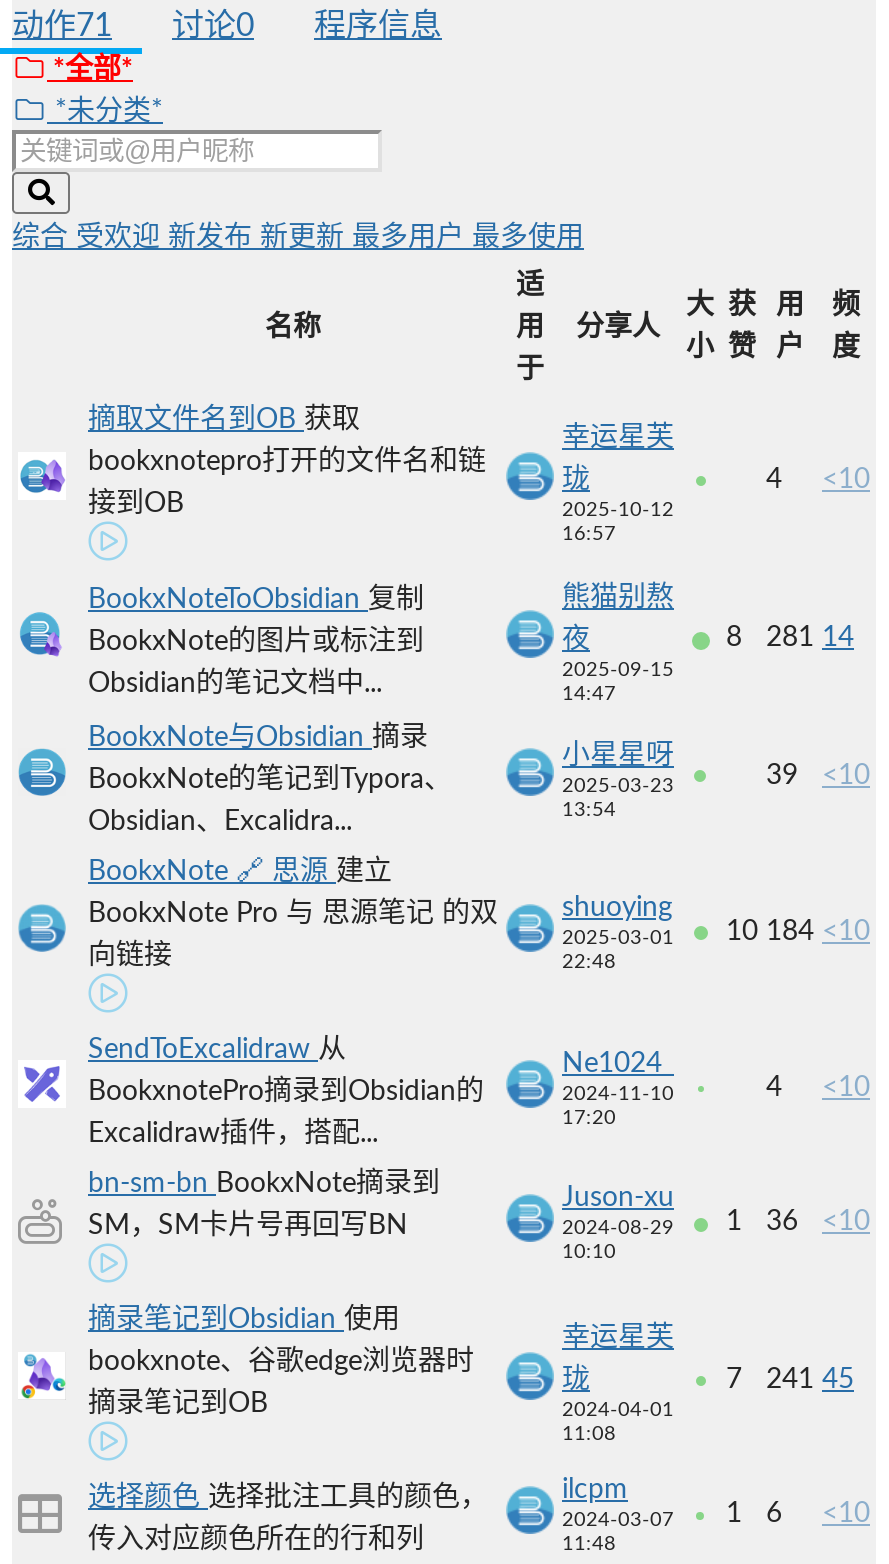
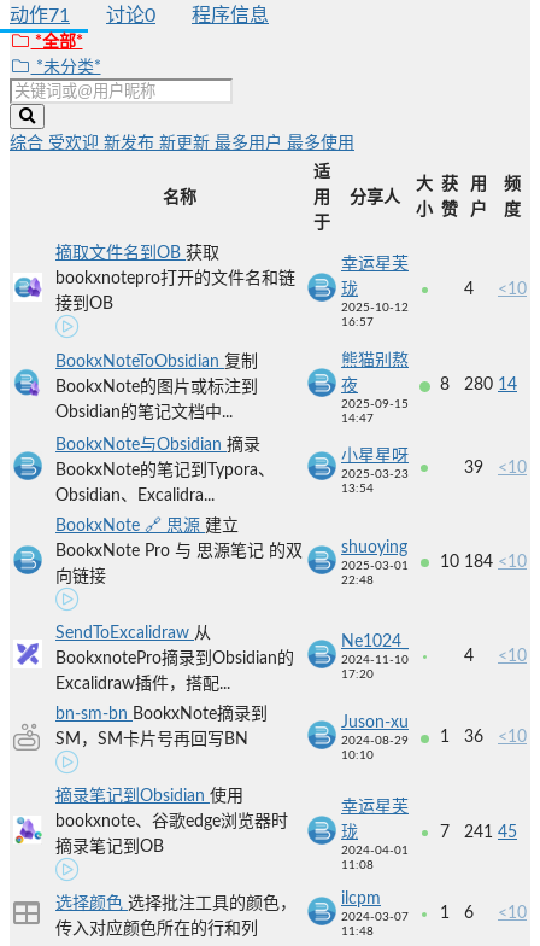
- 8 281 14
+ 8 280 14
